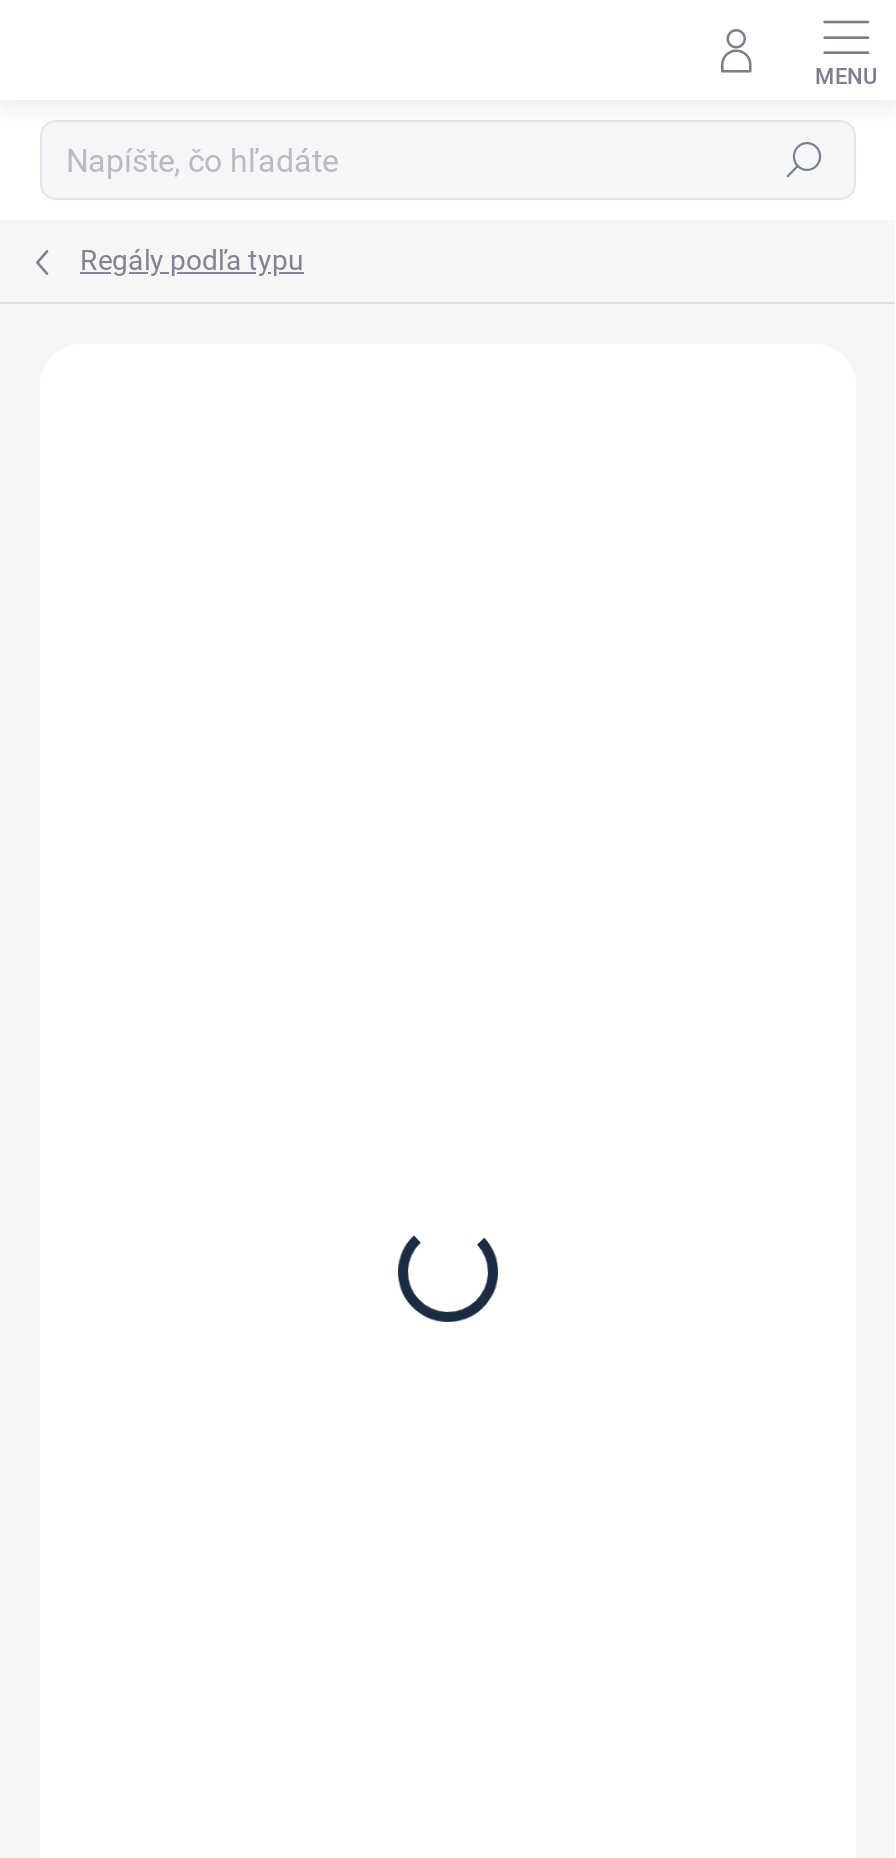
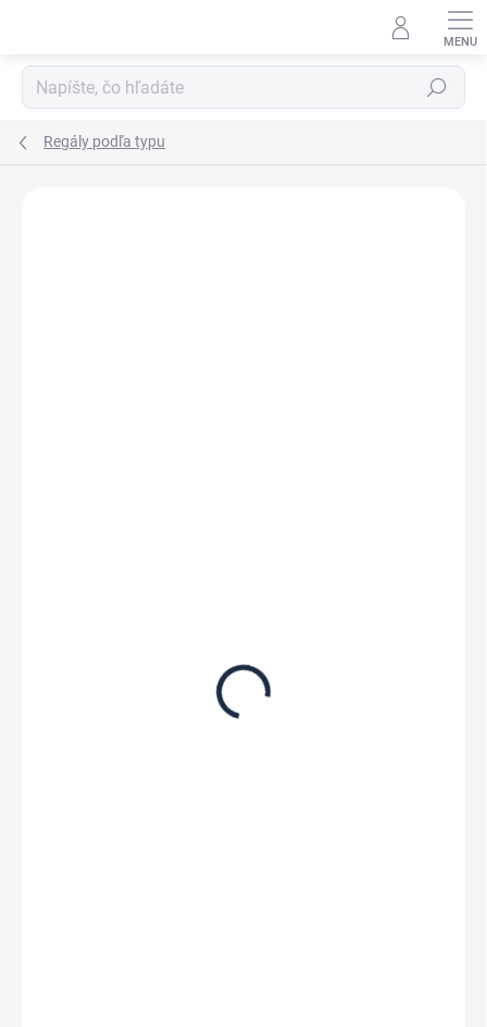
- [image]
+ [image]
